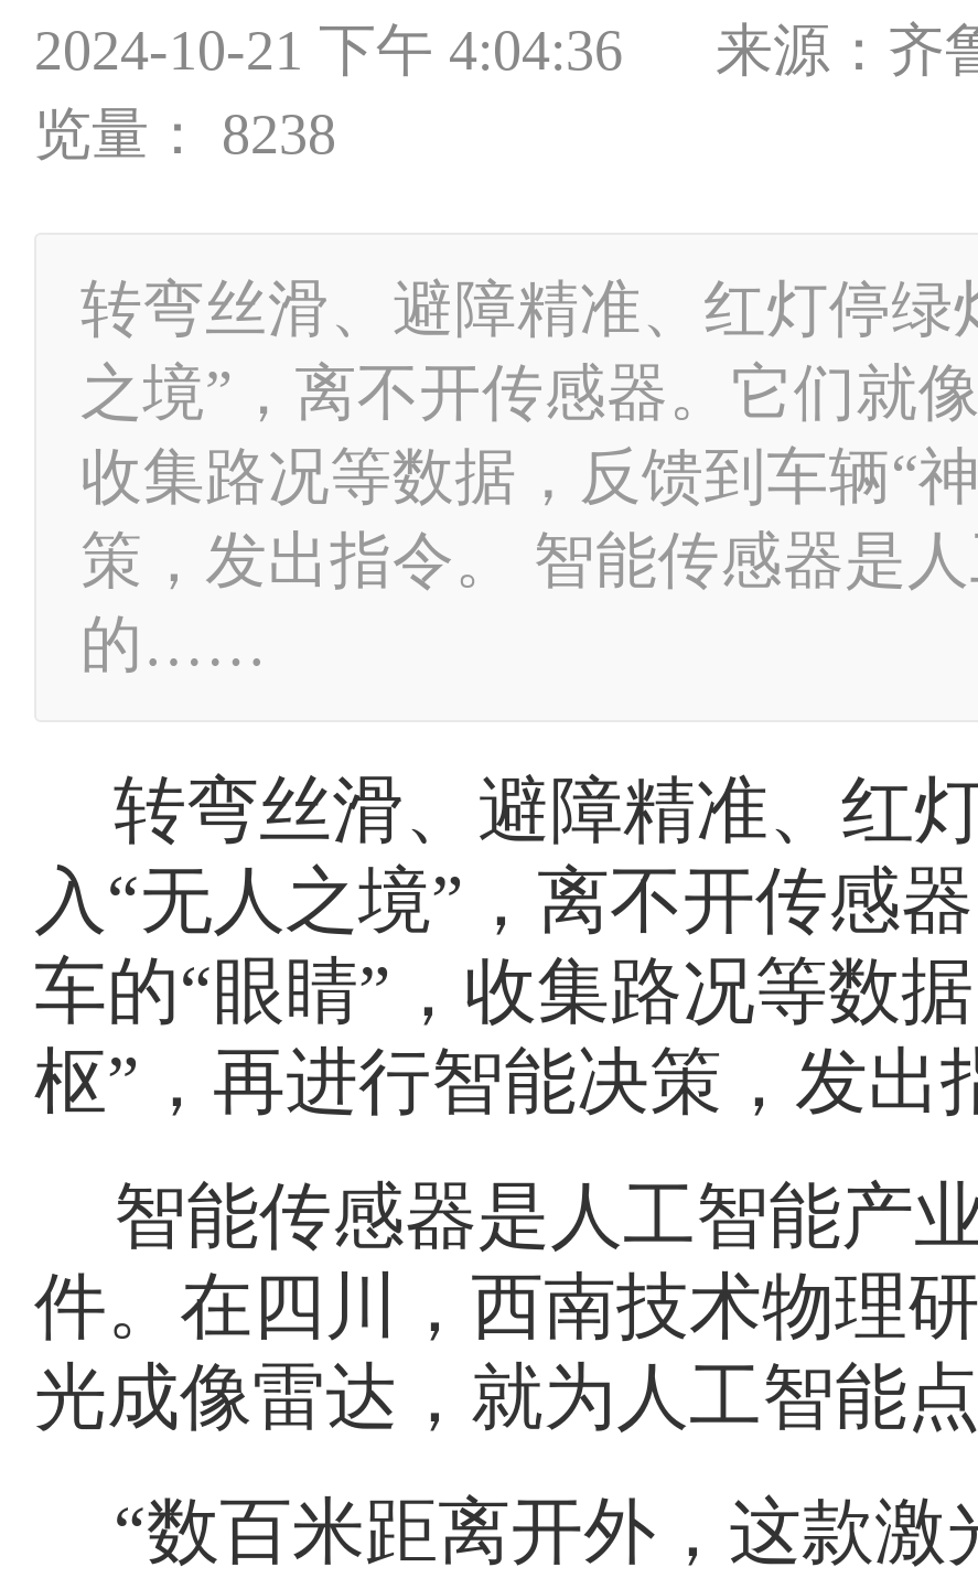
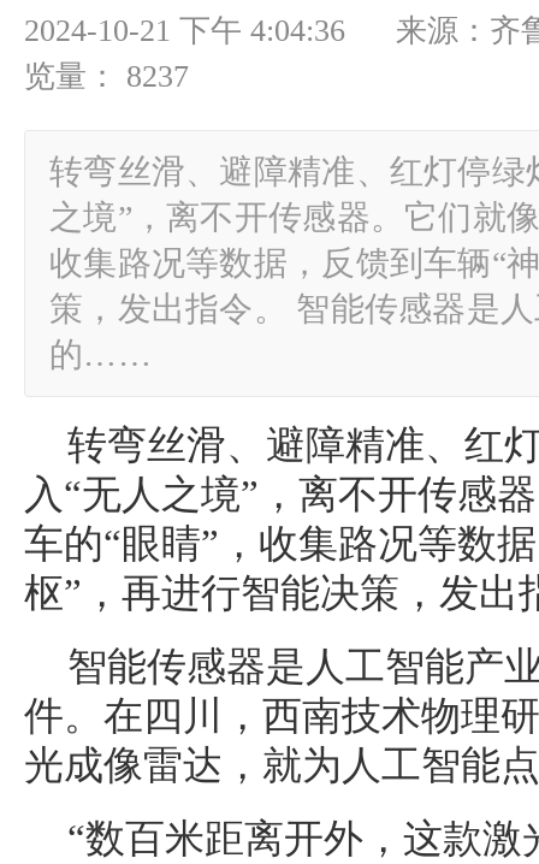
- 览量： 8238
+ 览量： 8237
